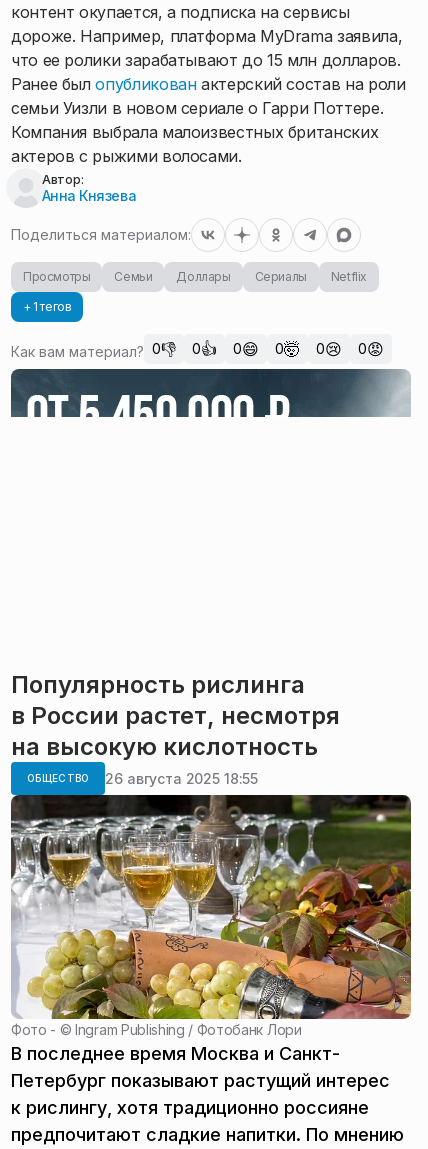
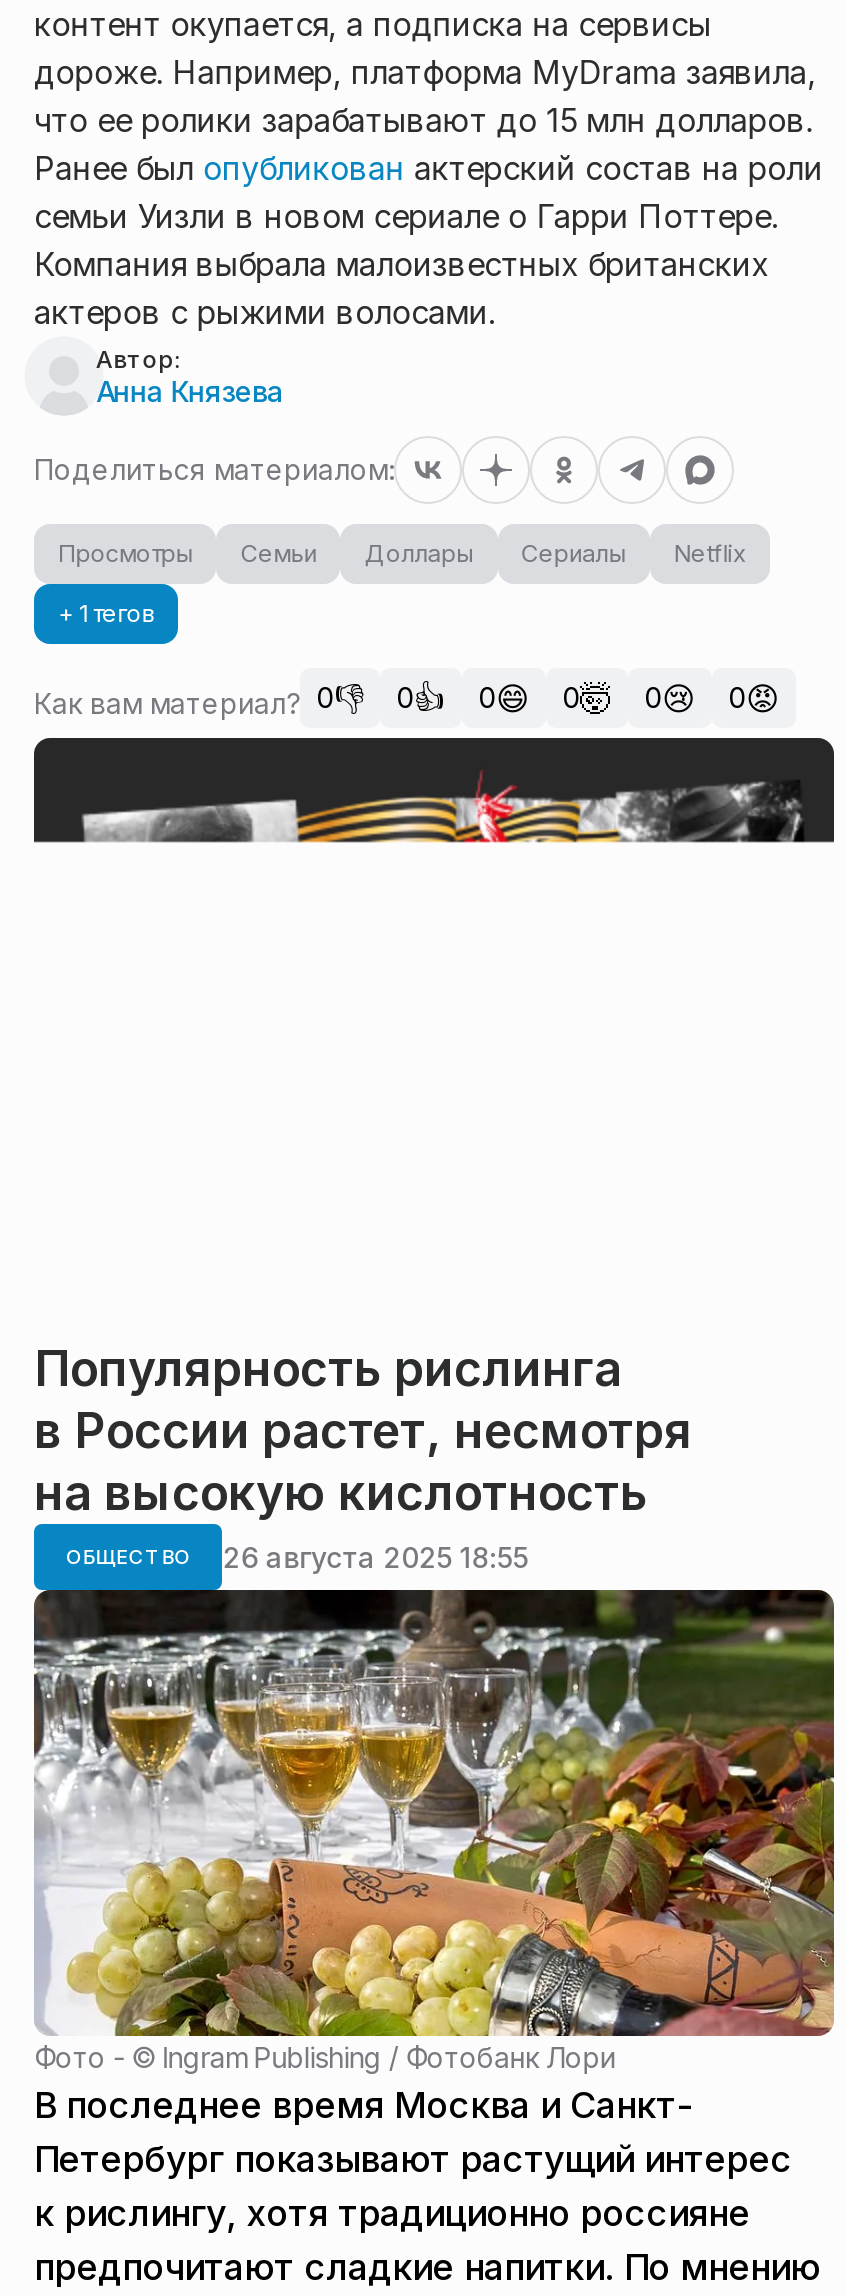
- [image]
+ [image]
